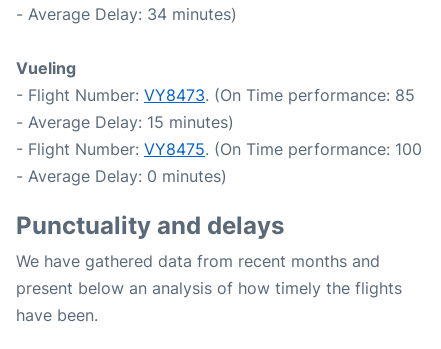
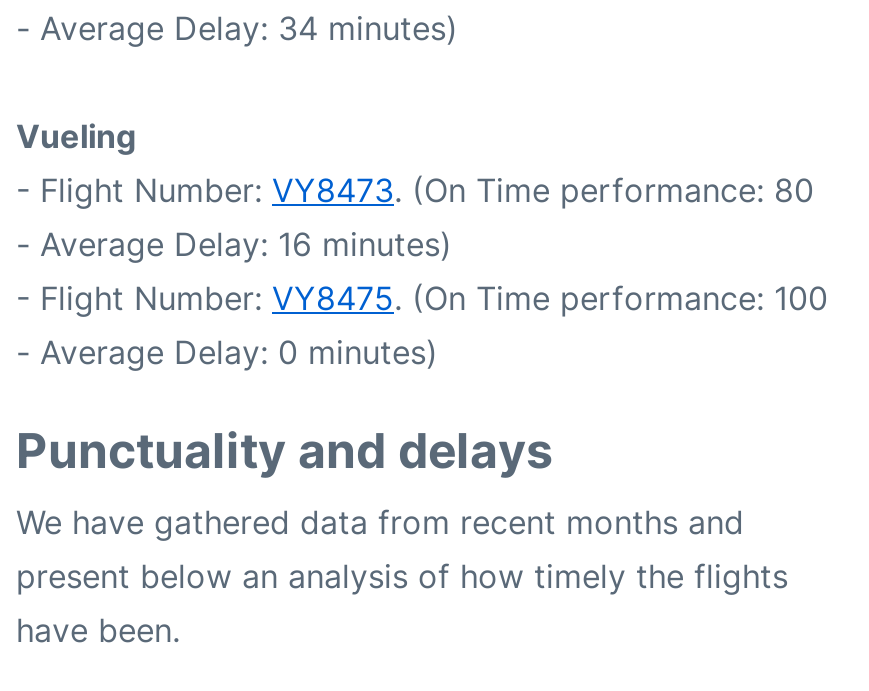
- - Flight Number: VY8473. (On Time performance: 85
+ - Flight Number: VY8473. (On Time performance: 80

- - Average Delay: 15 minutes)
+ - Average Delay: 16 minutes)
